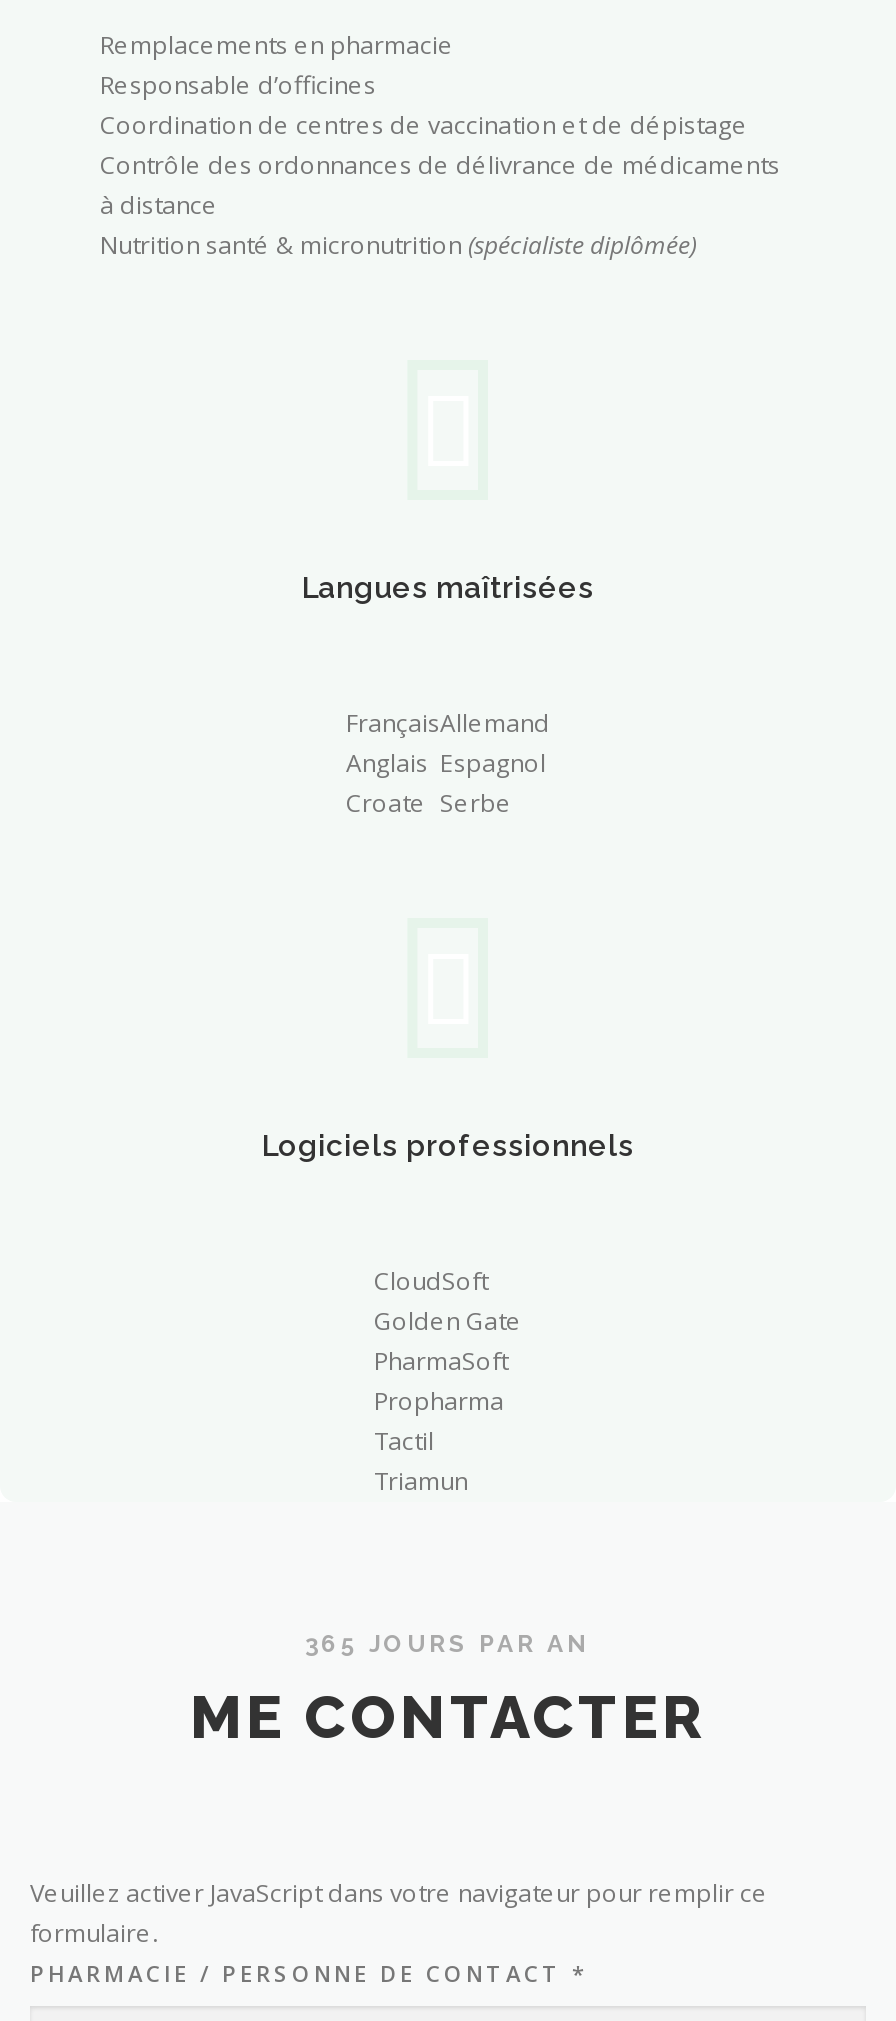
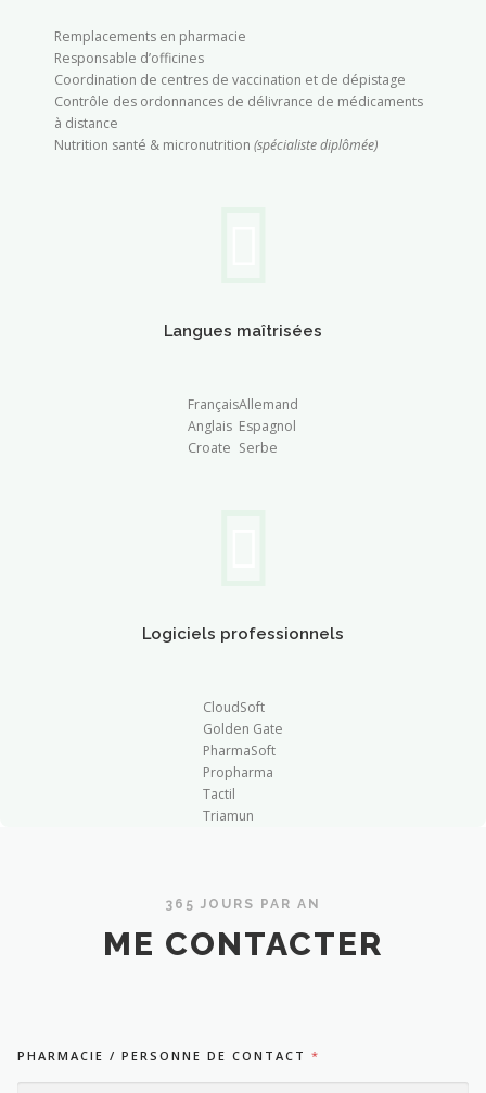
- Veuillez activer JavaScript dans votre navigateur pour remplir ce
- formulaire.
